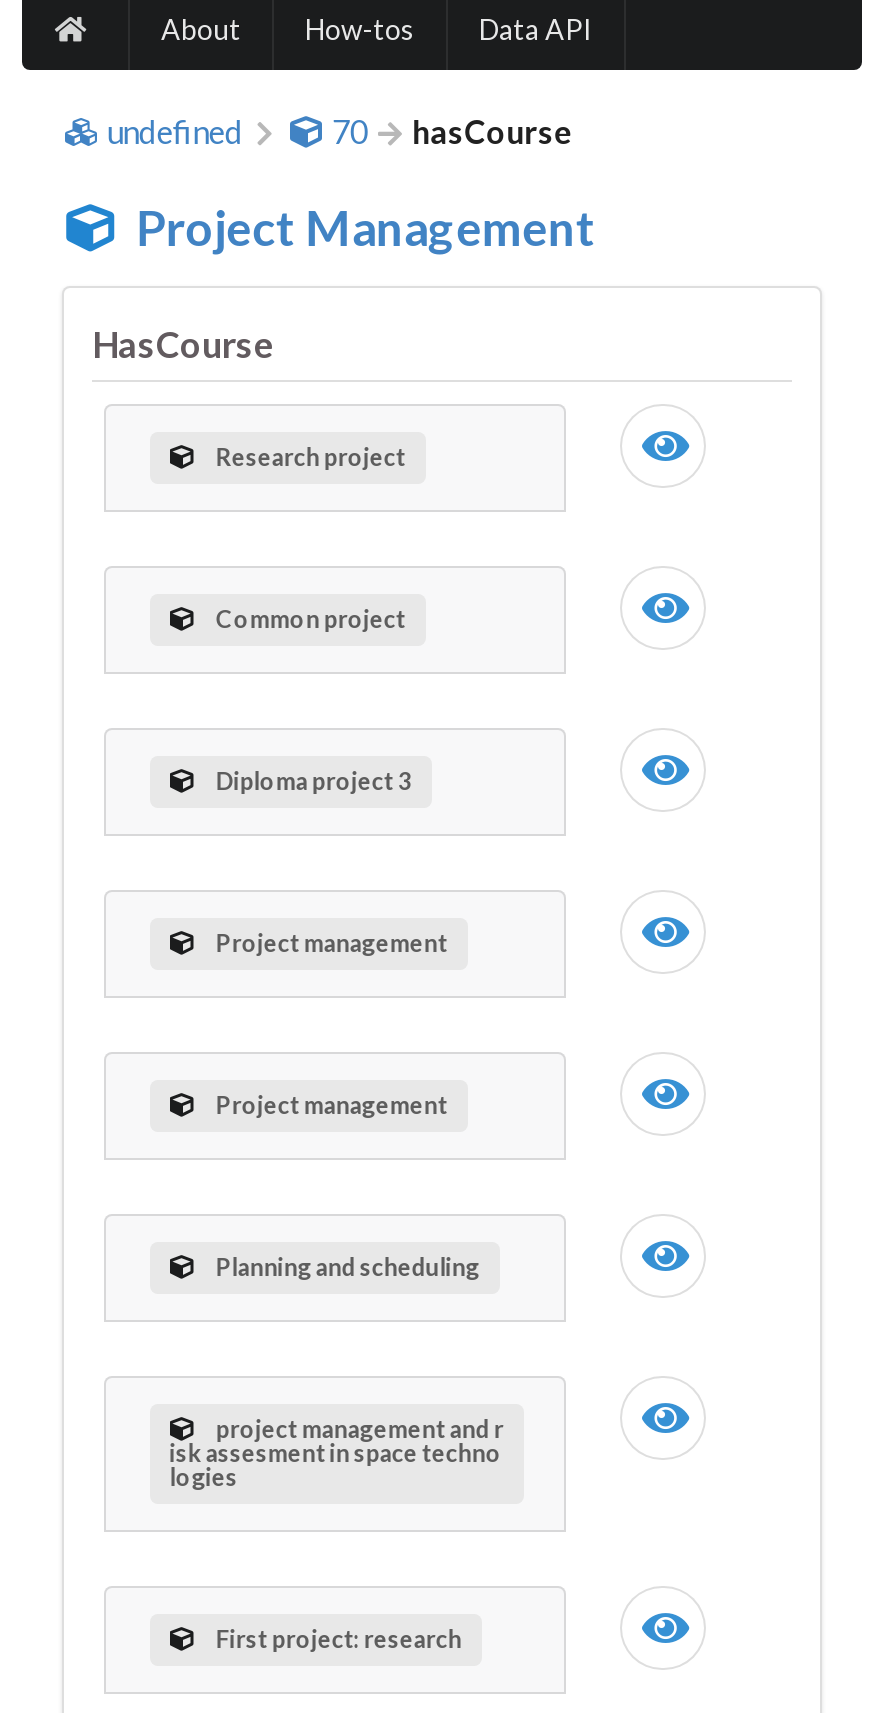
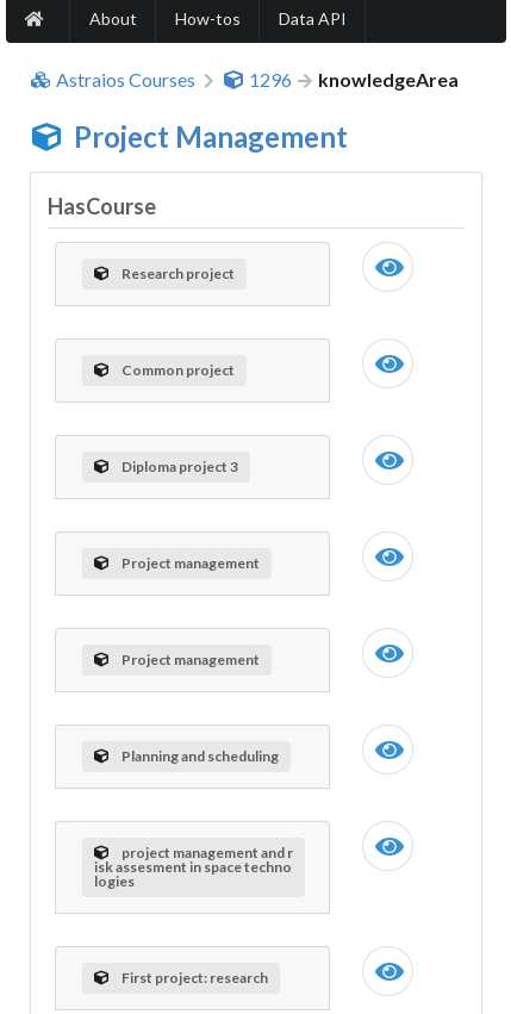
- undefined
- 70
- hasCourse
+ Astraios Courses
+ 1296
+ knowledgeArea
